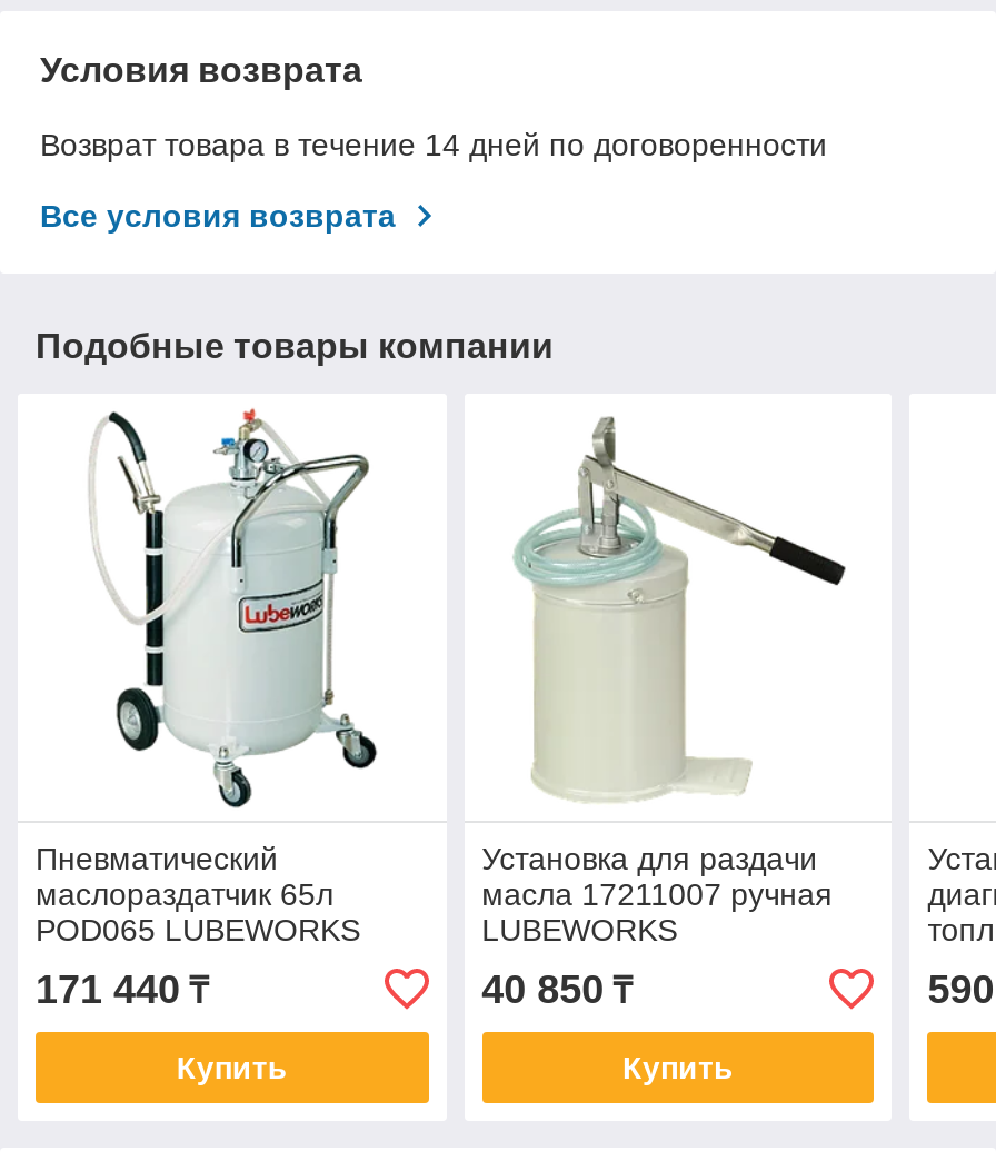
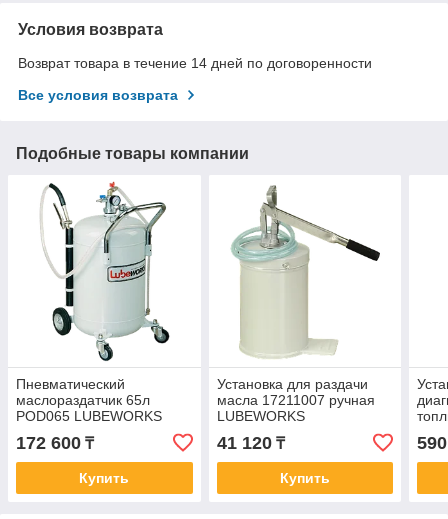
- 171 440 ₸
+ 172 600 ₸

- 40 850 ₸
+ 41 120 ₸
